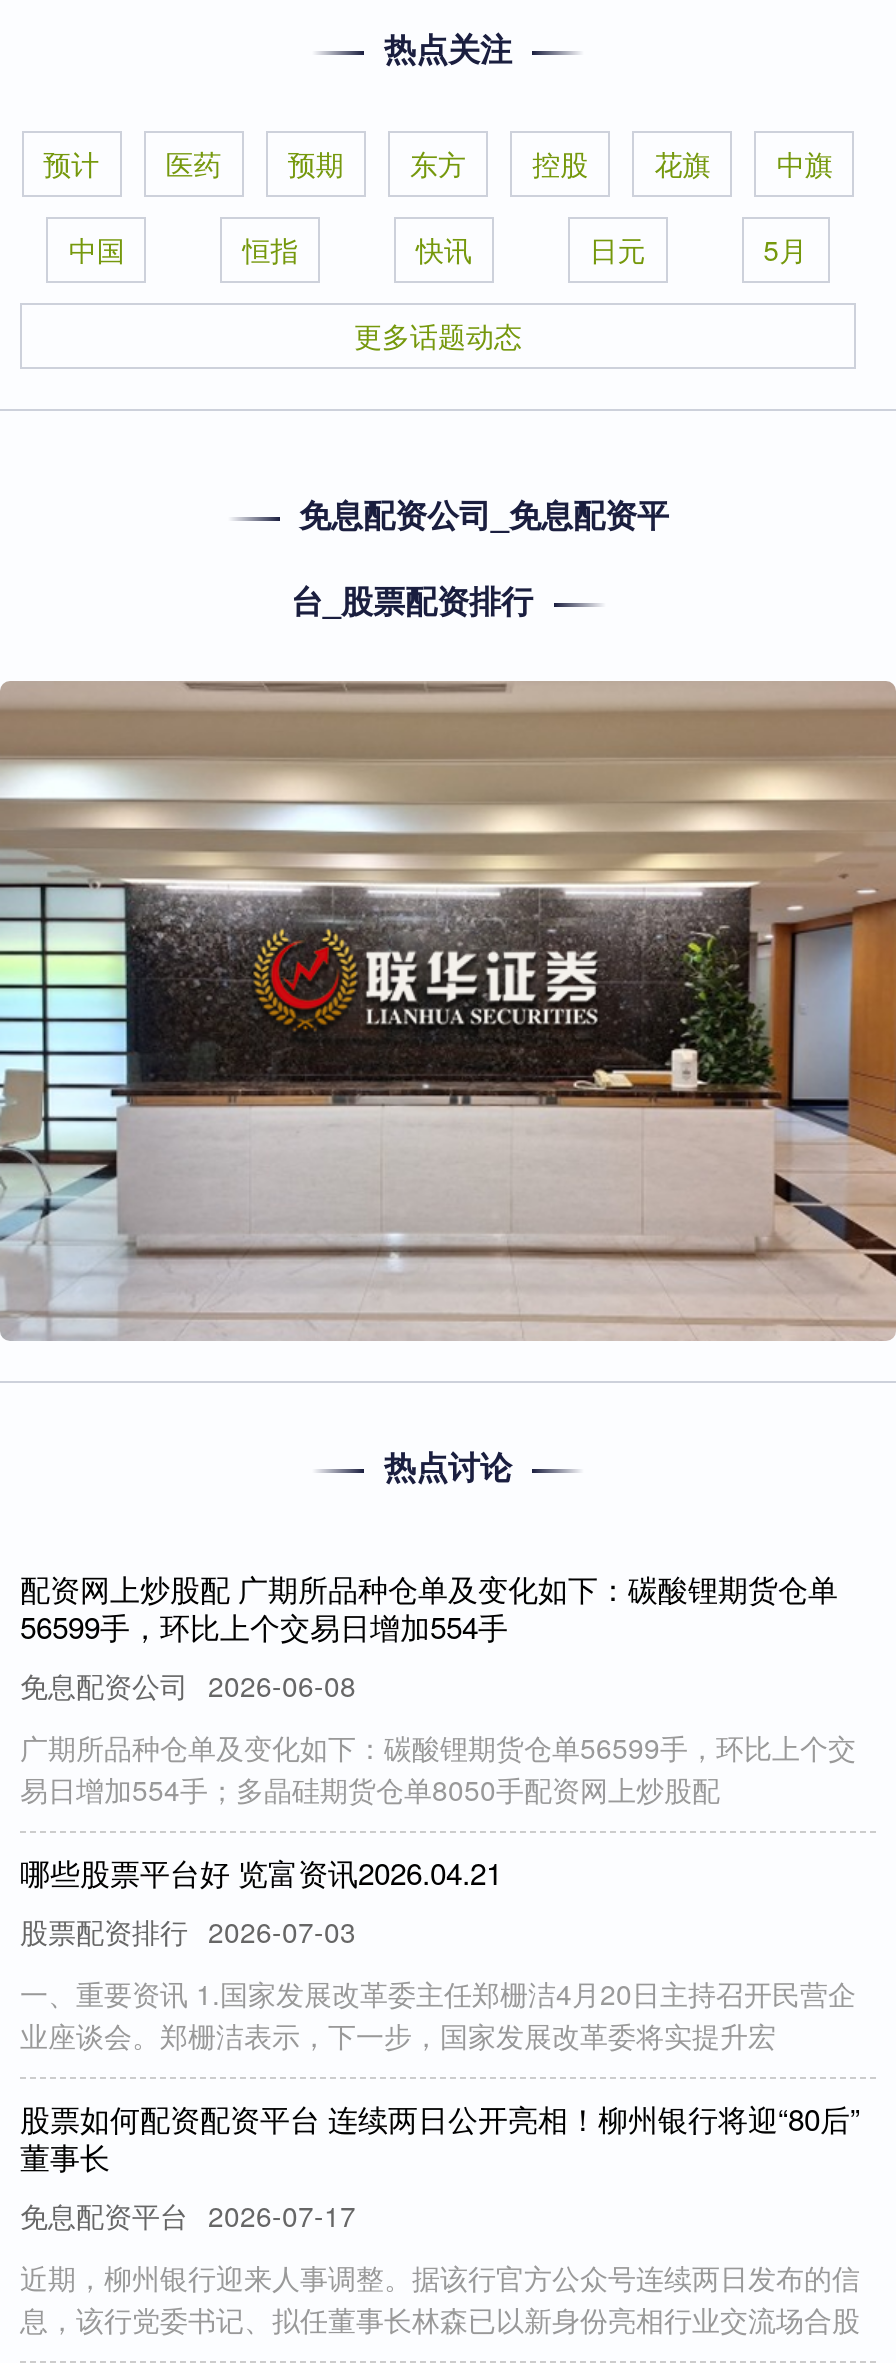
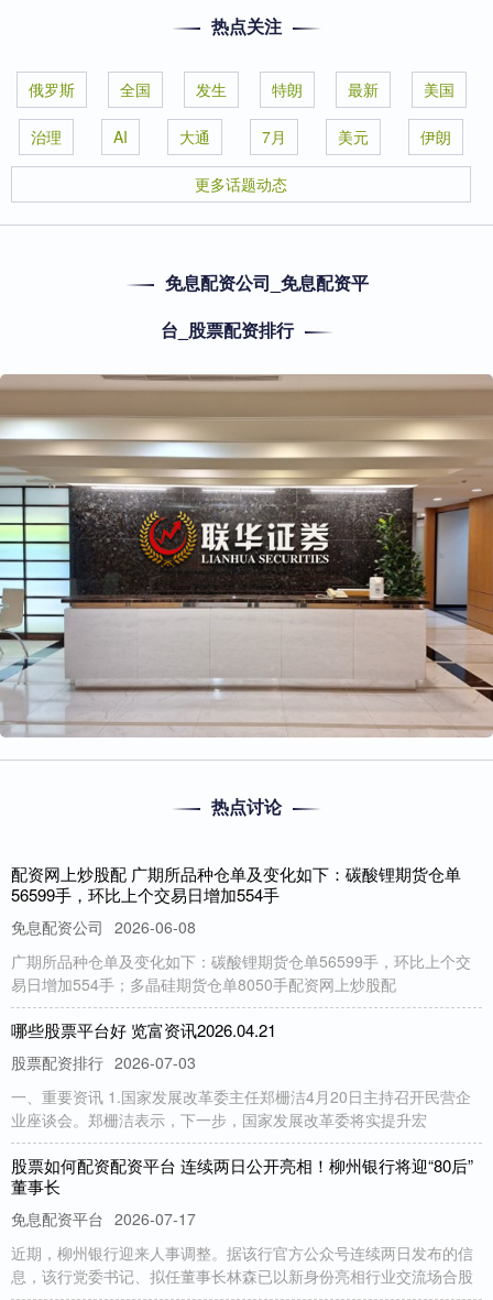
- 预计
- 医药
- 预期
- 东方
- 控股
- 花旗
- 中旗
+ 俄罗斯
+ 全国
+ 发生
+ 特朗
+ 最新
+ 美国

- 中国
- 恒指
- 快讯
- 日元
- 5月
+ 治理
+ AI
+ 大通
+ 7月
+ 美元
+ 伊朗
